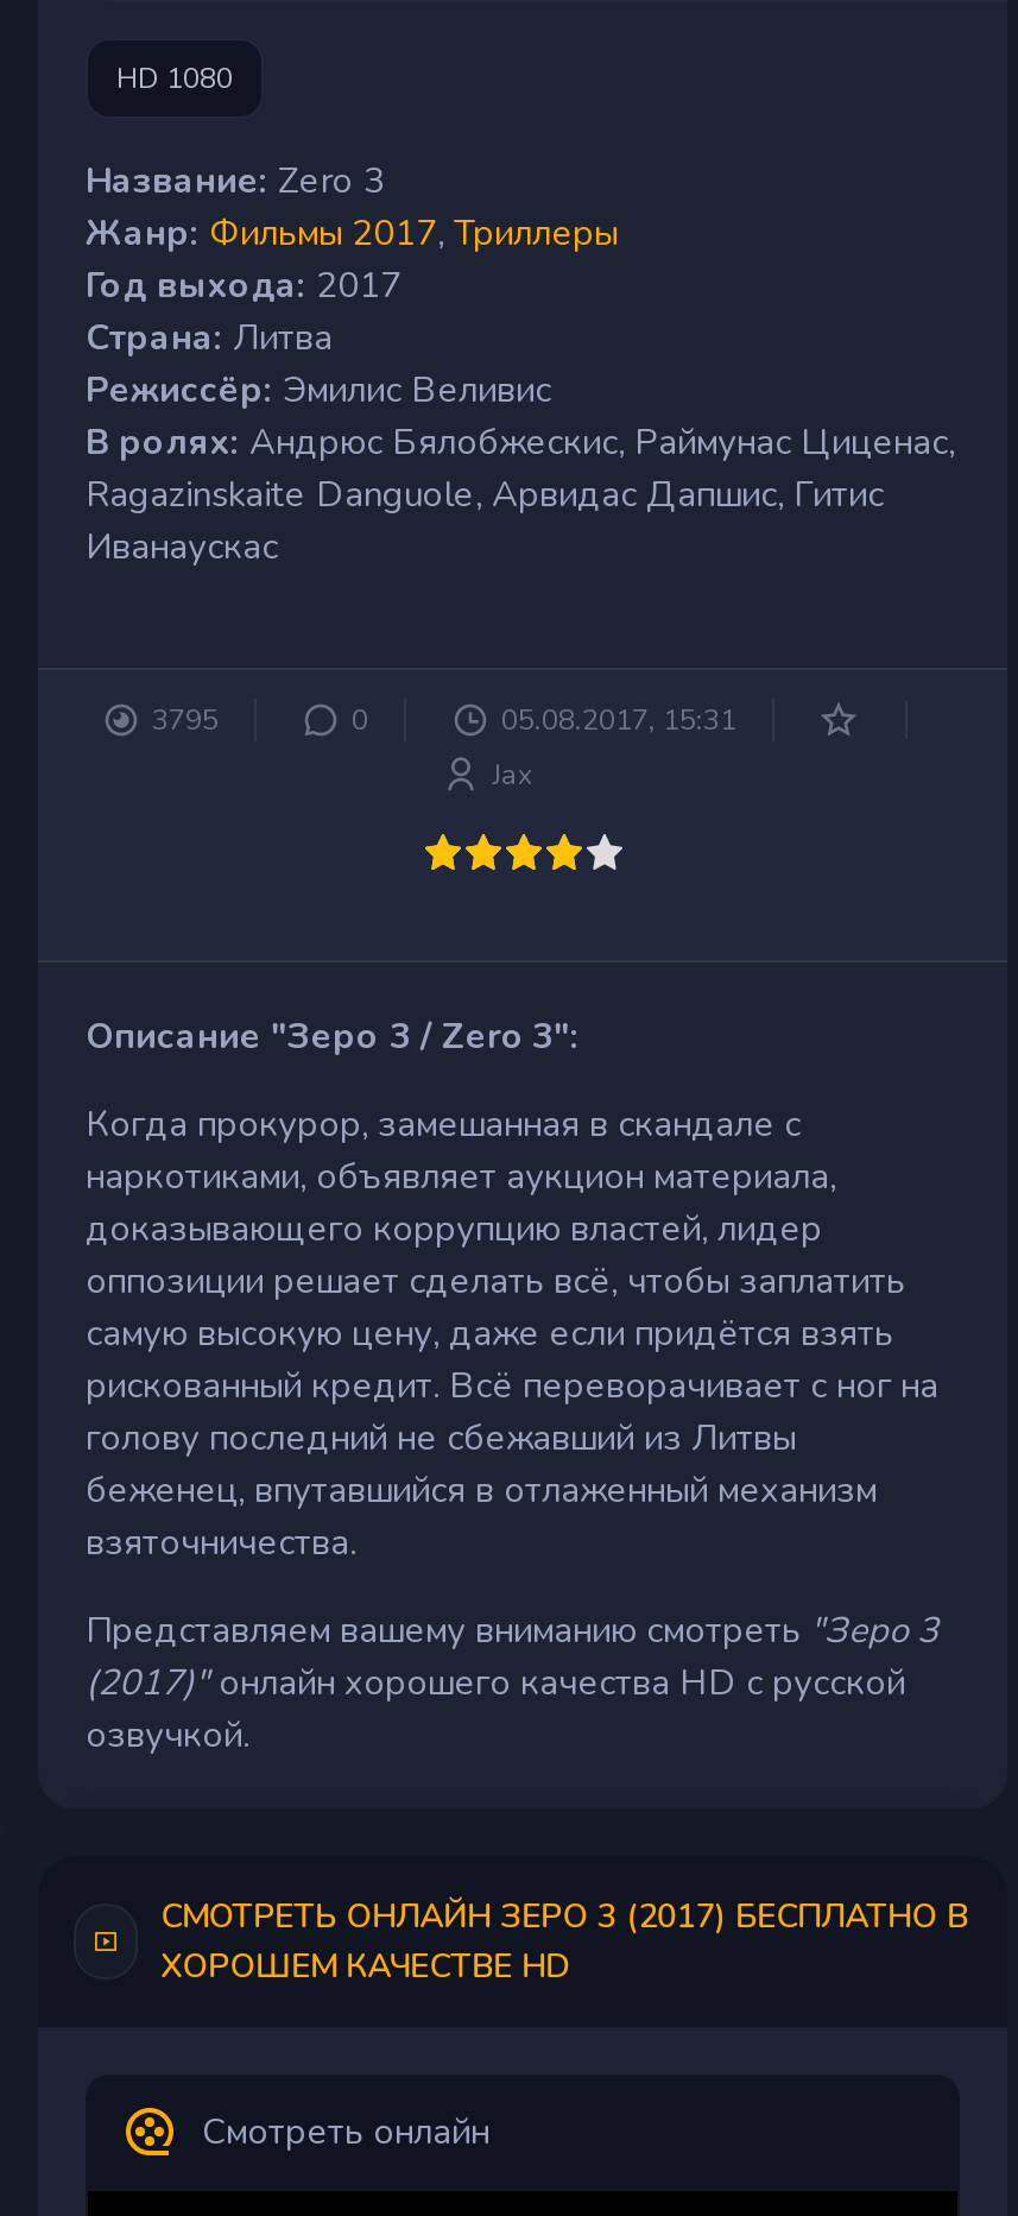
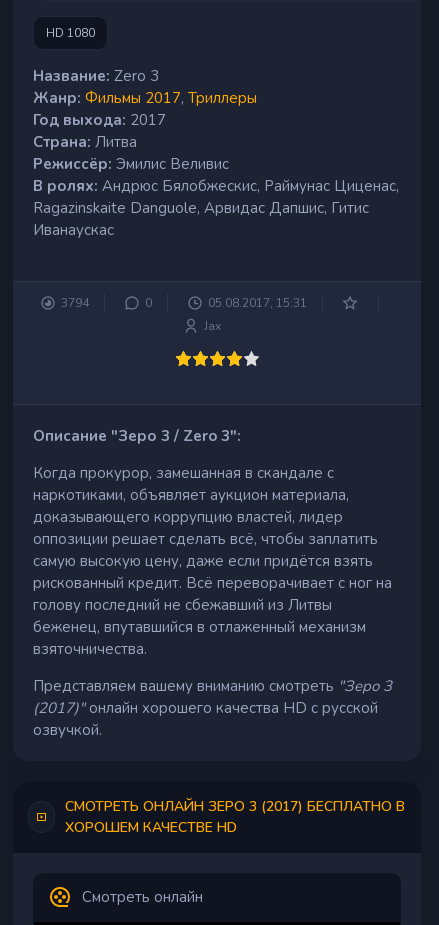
- 3795
+ 3794
